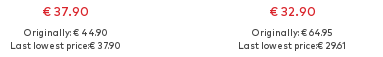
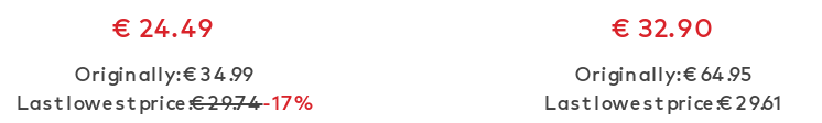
- € 37.90
+ € 24.49

- Originally: € 44.90
- Last lowest price:€ 37.90
+ Originally: € 34.99
+ Last lowest price:€ 29.74-17%
